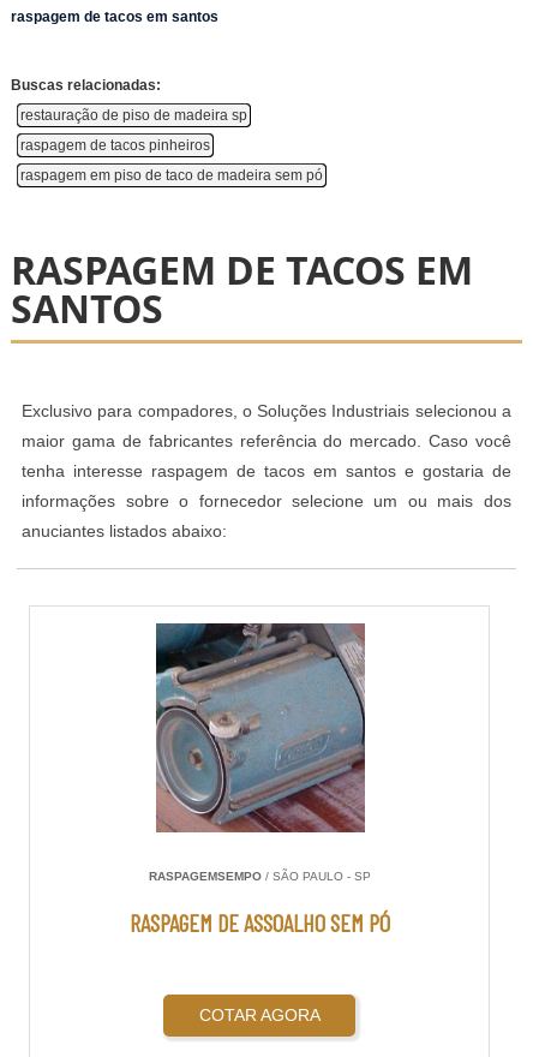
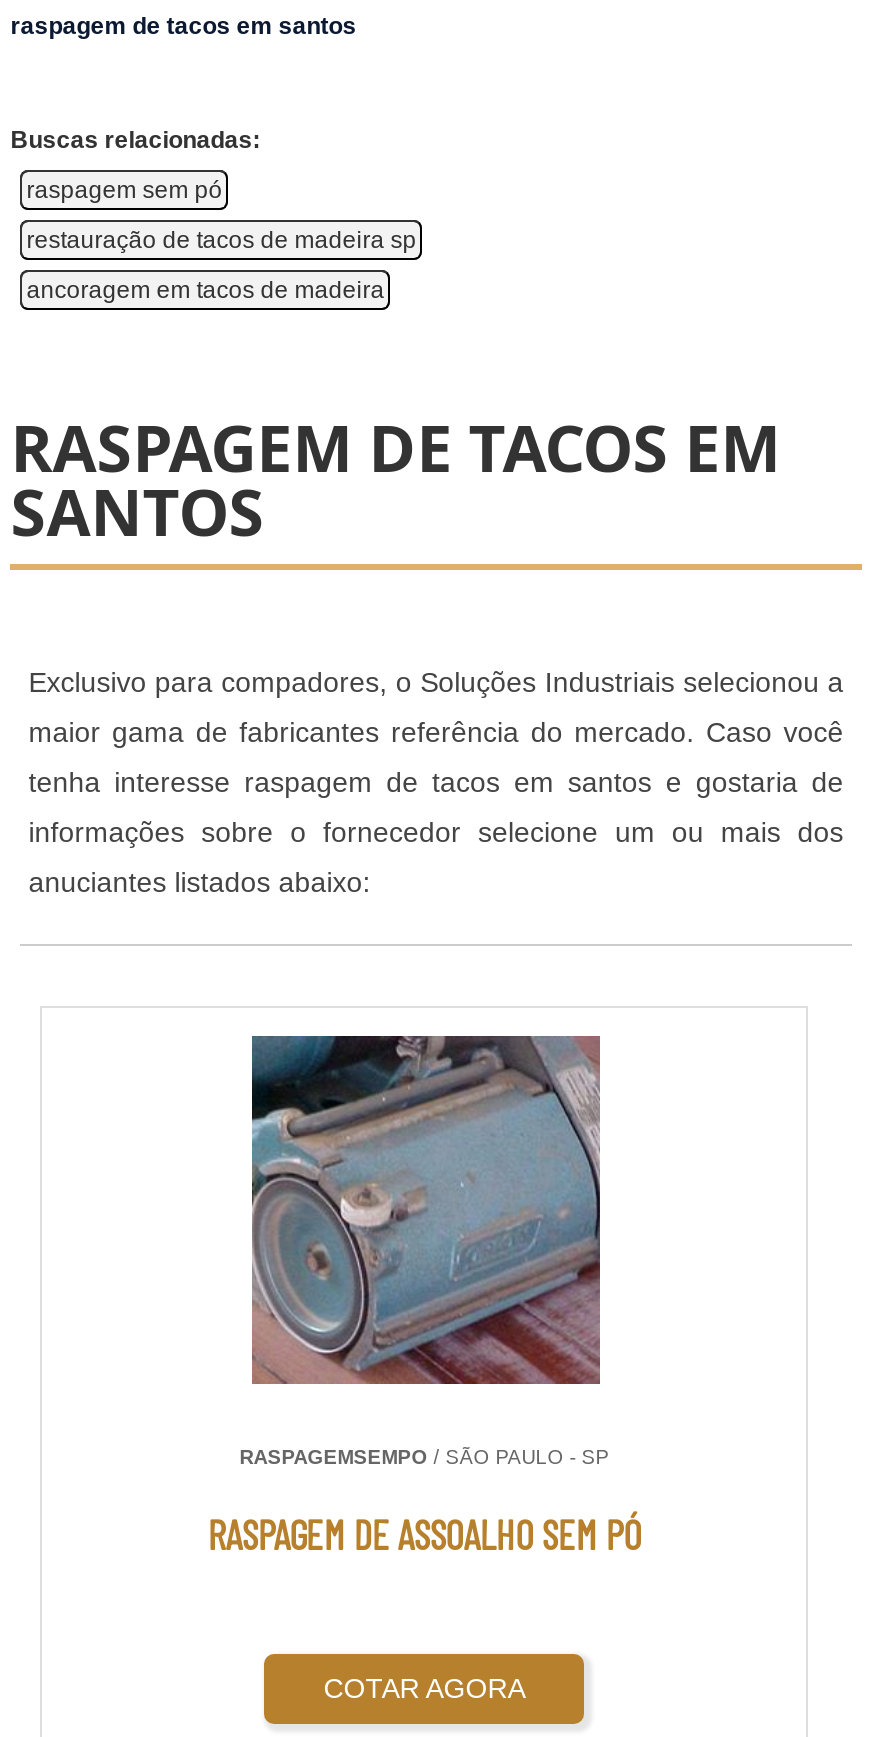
- restauração de piso de madeira sp
+ raspagem sem pó

- raspagem de tacos pinheiros
+ restauração de tacos de madeira sp

- raspagem em piso de taco de madeira sem pó
+ ancoragem em tacos de madeira
